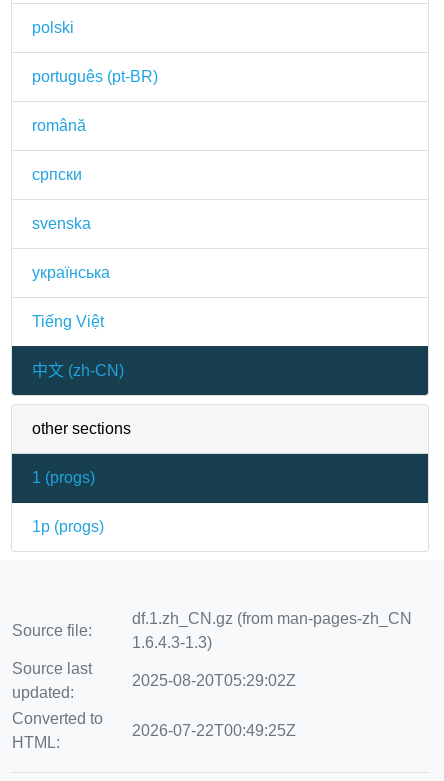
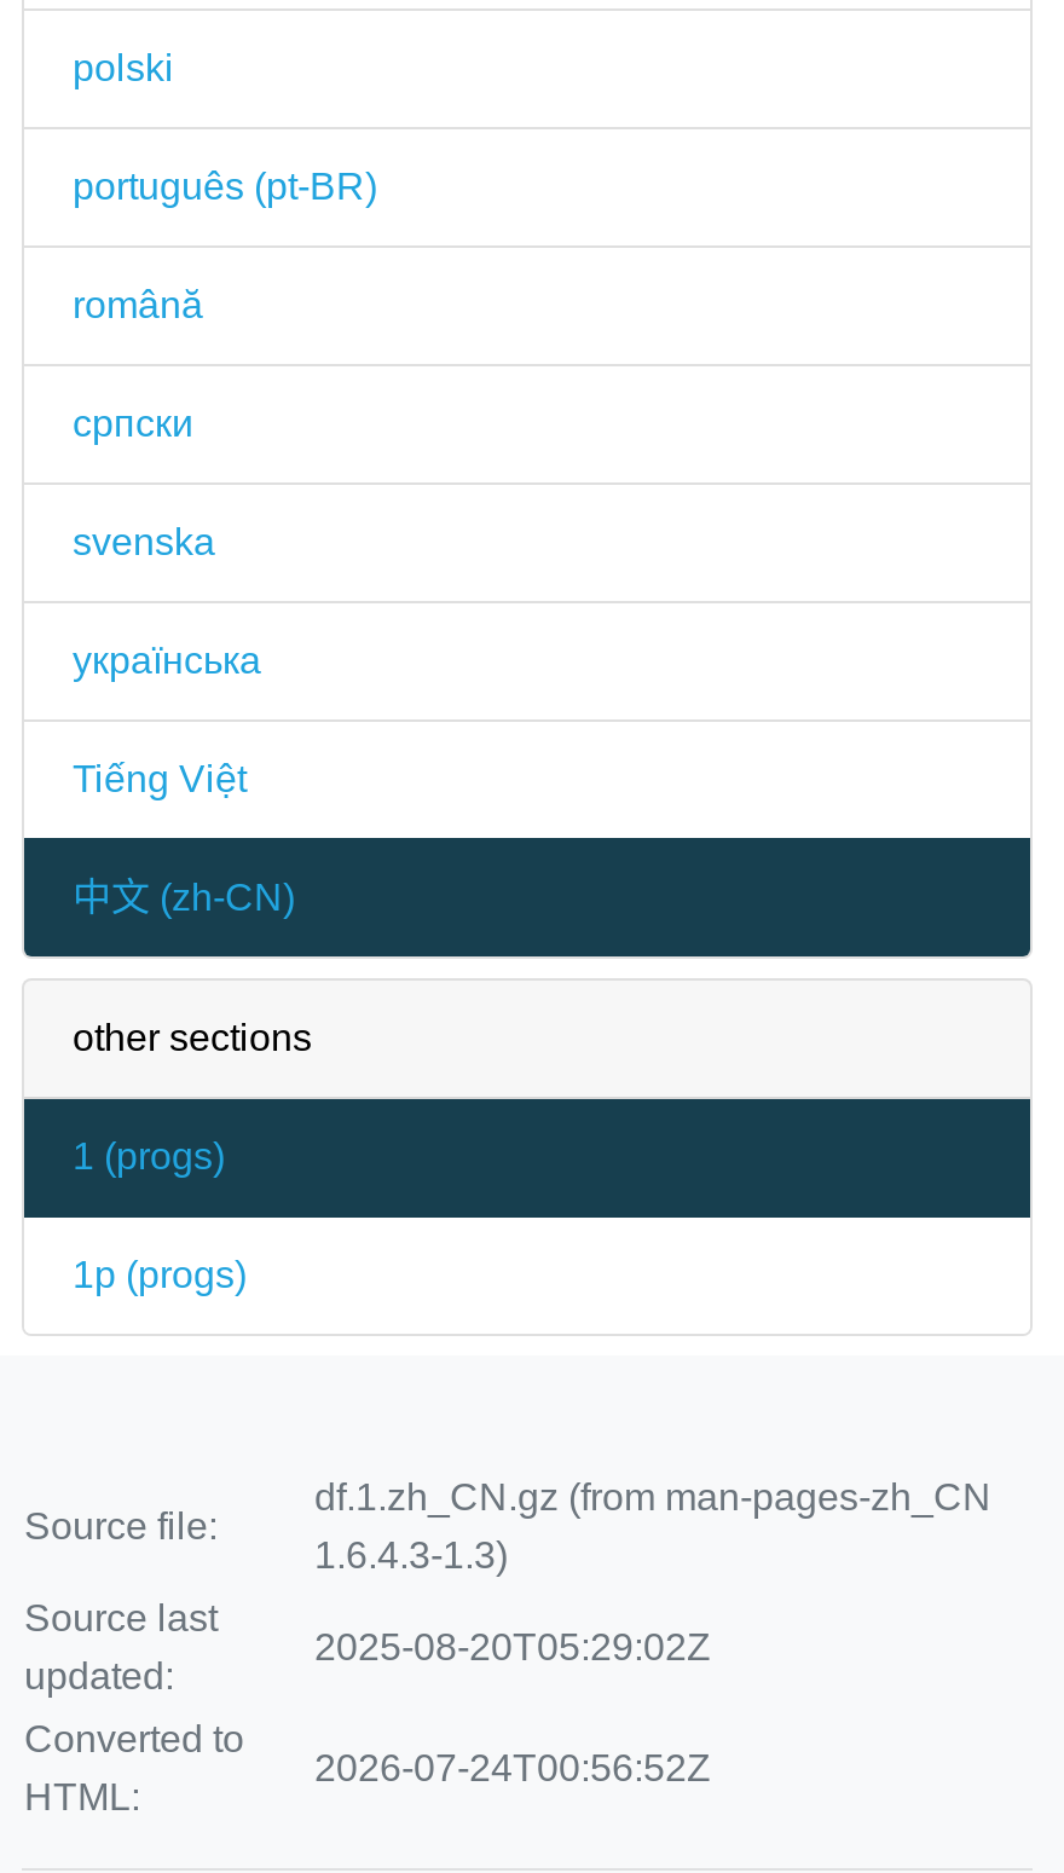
- 2026-07-22T00:49:25Z
+ 2026-07-24T00:56:52Z
